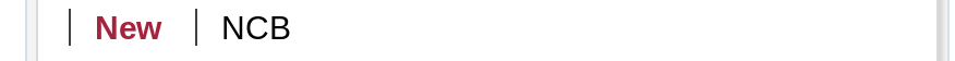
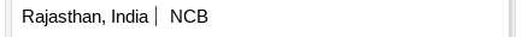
- New
+ Rajasthan, India
